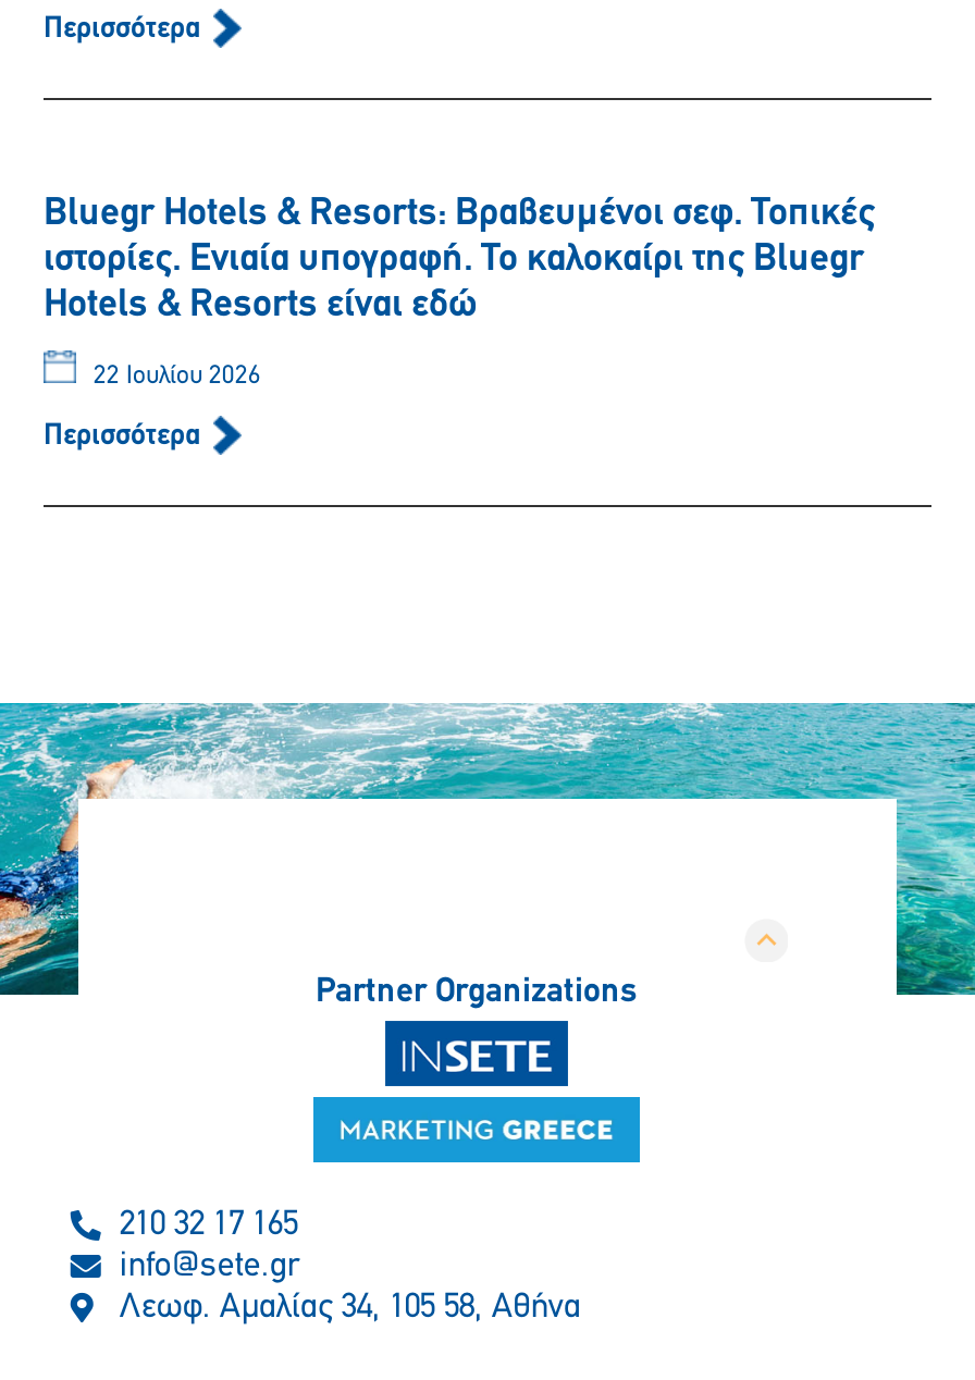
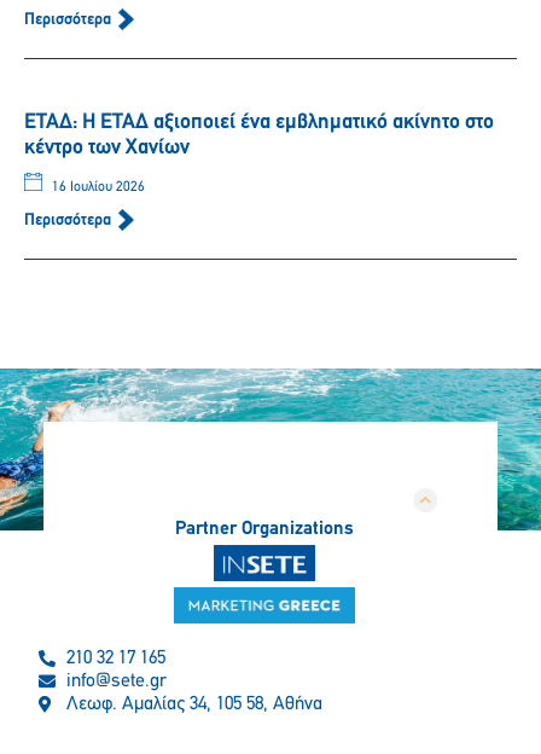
- Bluegr Hotels & Resorts: Βραβευμένοι σεφ. Τοπικές
- ιστορίες. Ενιαία υπογραφή. Το καλοκαίρι της Bluegr
- Hotels & Resorts είναι εδώ
+ ΕΤΑΔ: Η ΕΤΑΔ αξιοποιεί ένα εμβληματικό ακίνητο στο
+ κέντρο των Χανίων

- 22 Ιουλίου 2026
+ 16 Ιουλίου 2026
